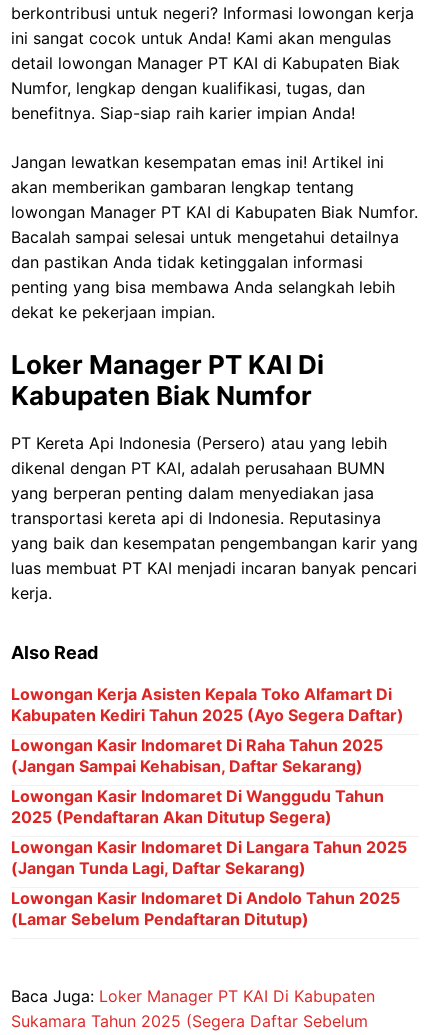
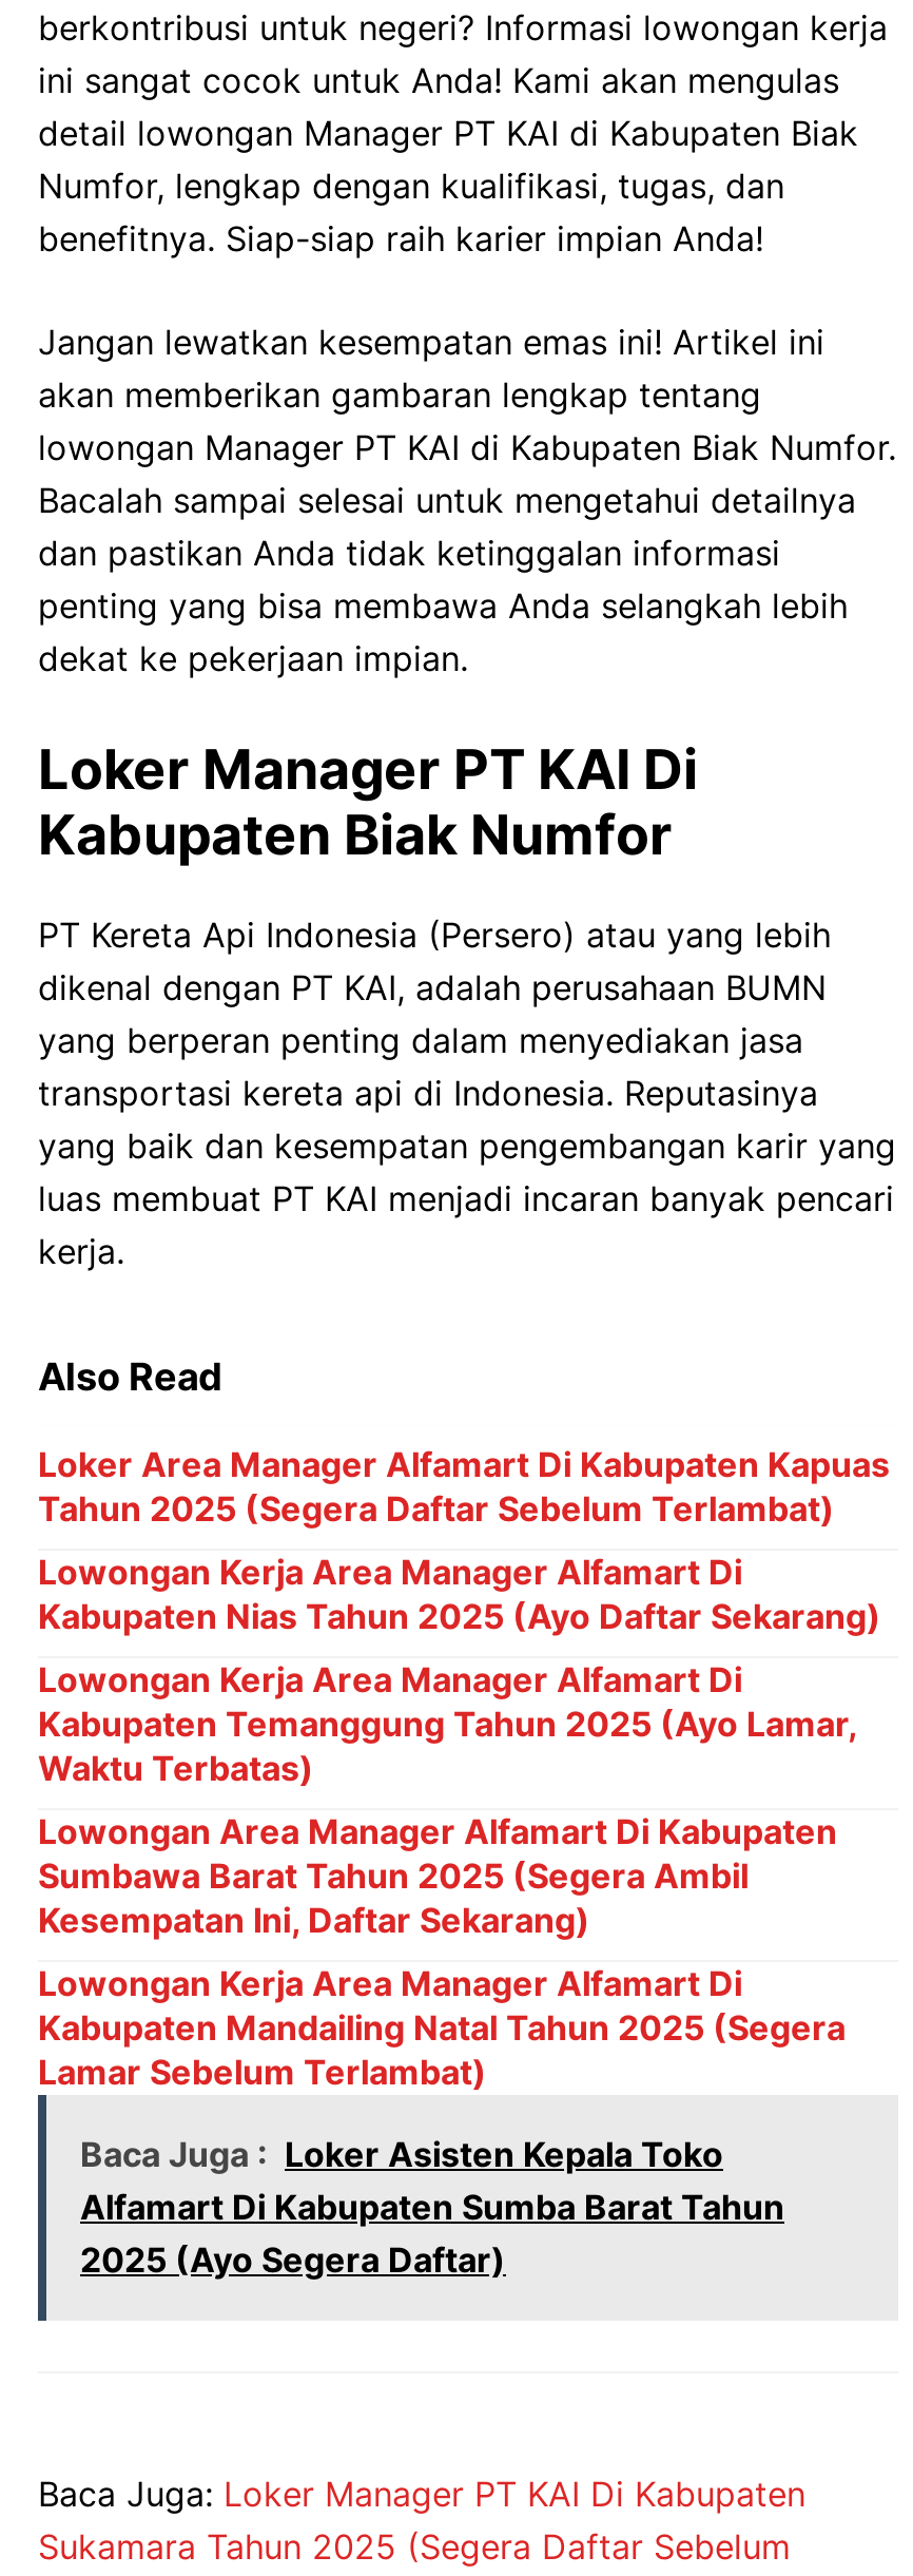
- Lowongan Kerja Asisten Kepala Toko Alfamart Di
- Kabupaten Kediri Tahun 2025 (Ayo Segera Daftar)
- Lowongan Kasir Indomaret Di Raha Tahun 2025
- (Jangan Sampai Kehabisan, Daftar Sekarang)
- Lowongan Kasir Indomaret Di Wanggudu Tahun
- 2025 (Pendaftaran Akan Ditutup Segera)
- Lowongan Kasir Indomaret Di Langara Tahun 2025
- (Jangan Tunda Lagi, Daftar Sekarang)
- Lowongan Kasir Indomaret Di Andolo Tahun 2025
- (Lamar Sebelum Pendaftaran Ditutup)
+ Loker Area Manager Alfamart Di Kabupaten Kapuas
+ Tahun 2025 (Segera Daftar Sebelum Terlambat)
+ Lowongan Kerja Area Manager Alfamart Di
+ Kabupaten Nias Tahun 2025 (Ayo Daftar Sekarang)
+ Lowongan Kerja Area Manager Alfamart Di
+ Kabupaten Temanggung Tahun 2025 (Ayo Lamar,
+ Waktu Terbatas)
+ Lowongan Area Manager Alfamart Di Kabupaten
+ Sumbawa Barat Tahun 2025 (Segera Ambil
+ Kesempatan Ini, Daftar Sekarang)
+ Lowongan Kerja Area Manager Alfamart Di
+ Kabupaten Mandailing Natal Tahun 2025 (Segera
+ Lamar Sebelum Terlambat)
+ Baca Juga : Loker Asisten Kepala Toko
+ Alfamart Di Kabupaten Sumba Barat Tahun
+ 2025 (Ayo Segera Daftar)
